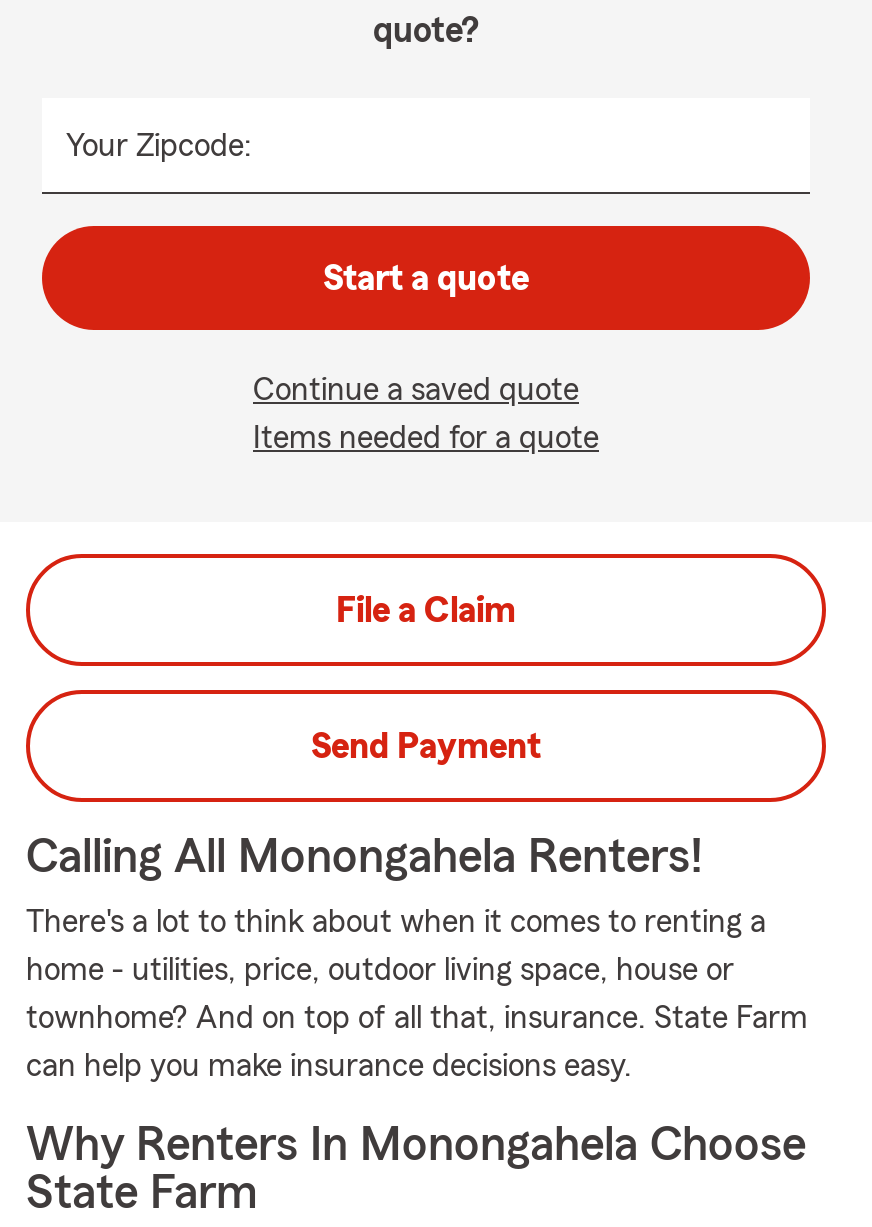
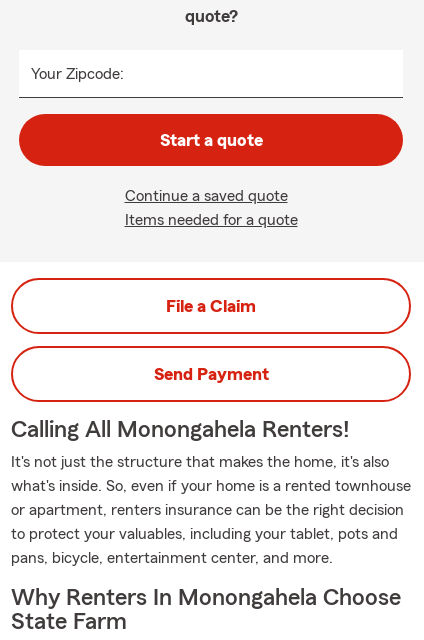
- There's a lot to think about when it comes to renting a
- home - utilities, price, outdoor living space, house or
- townhome? And on top of all that, insurance. State Farm
- can help you make insurance decisions easy.
+ It's not just the structure that makes the home, it's also
+ what's inside. So, even if your home is a rented townhouse
+ or apartment, renters insurance can be the right decision
+ to protect your valuables, including your tablet, pots and
+ pans, bicycle, entertainment center, and more.
